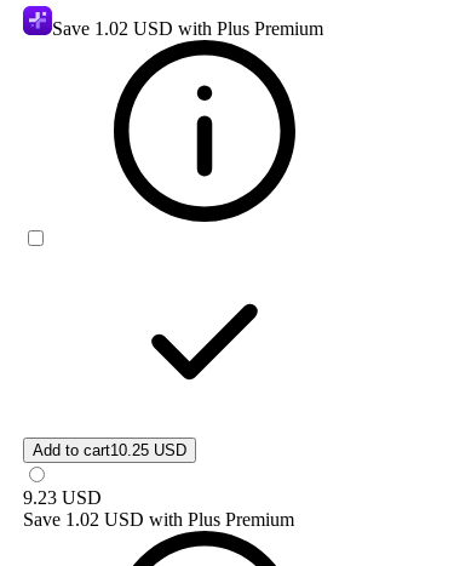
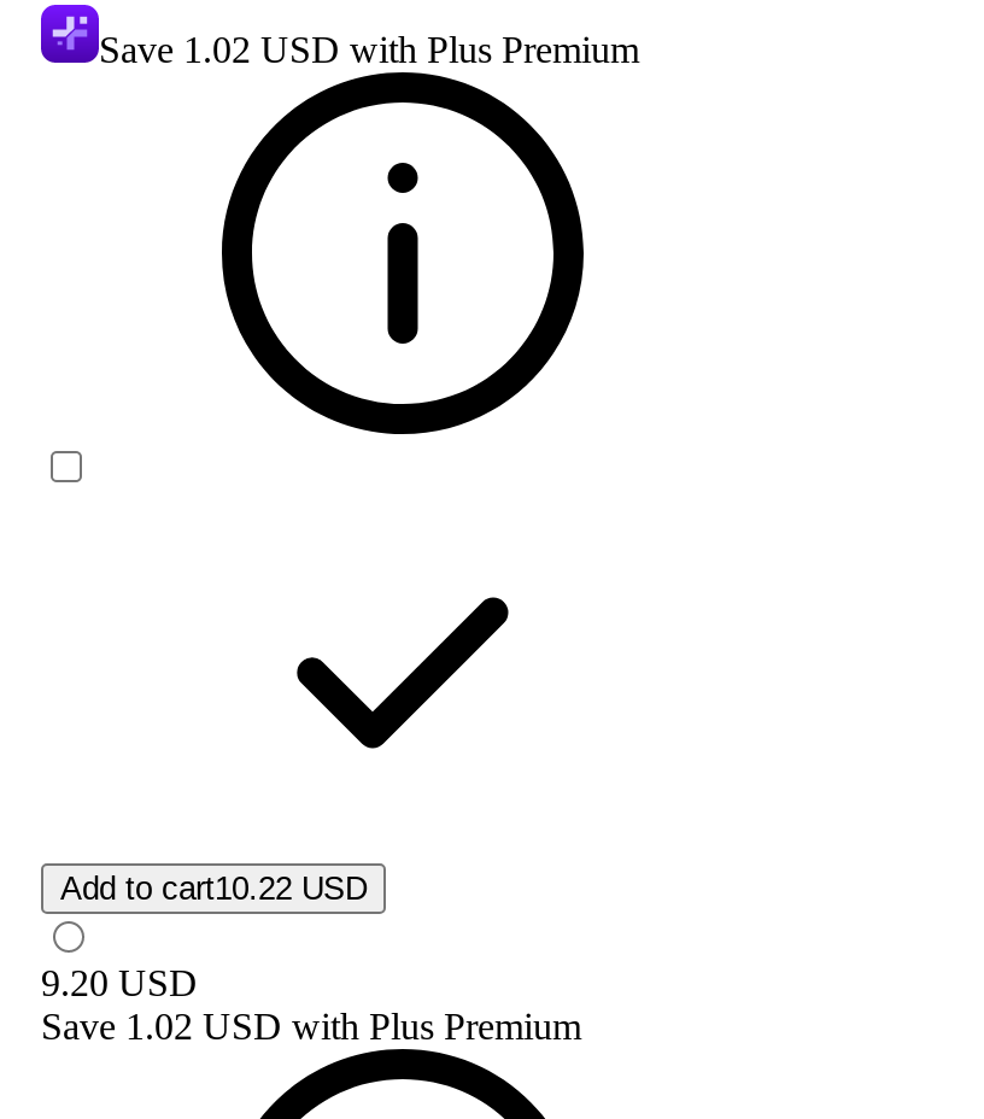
- Add to cart10.25 USD
+ Add to cart10.22 USD

- 9.23 USD
+ 9.20 USD
